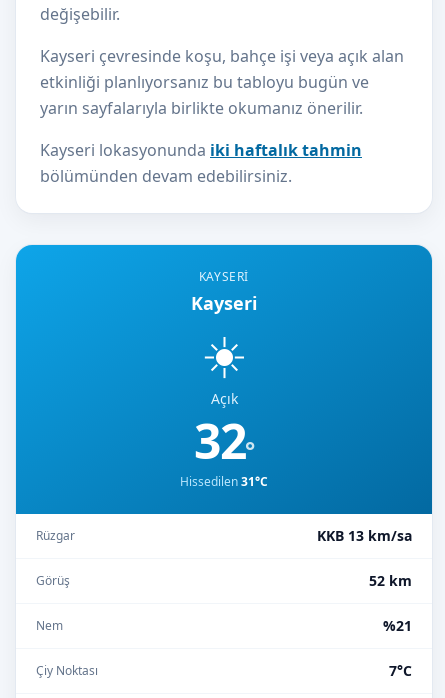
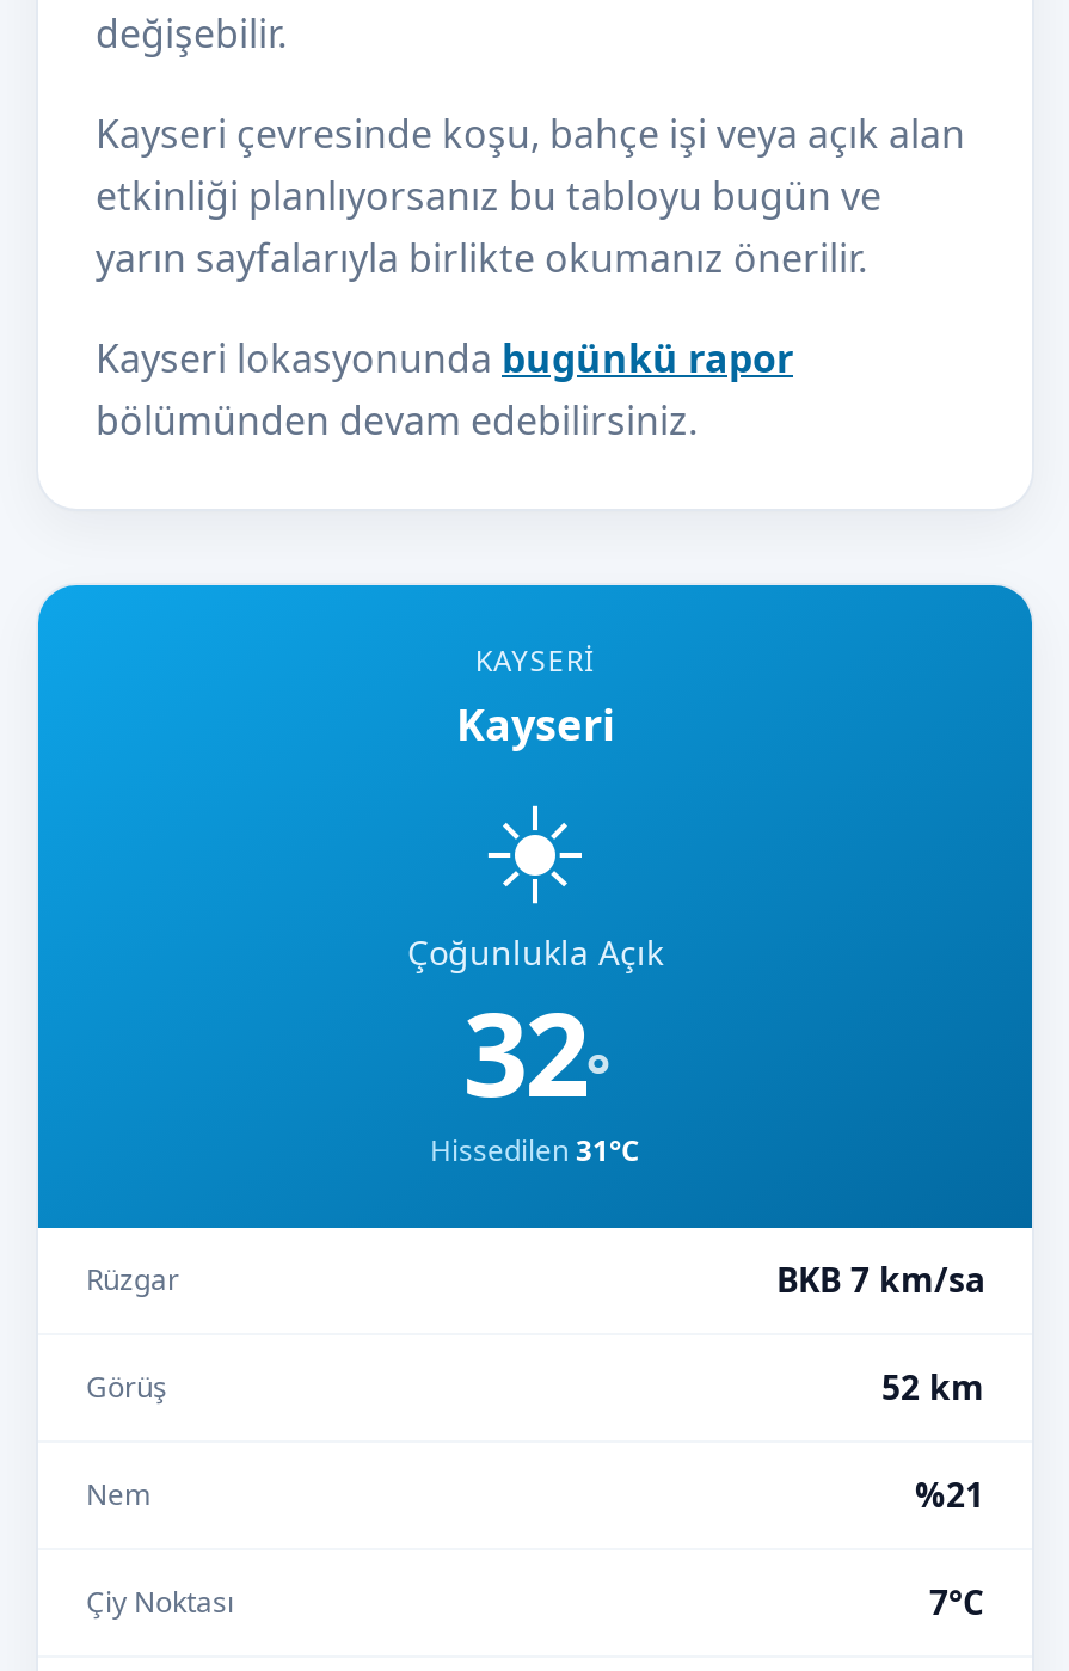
- Kayseri lokasyonunda iki haftalık tahmin
+ Kayseri lokasyonunda bugünkü rapor

- Açık
+ Çoğunlukla Açık

- KKB 13 km/sa
+ BKB 7 km/sa
